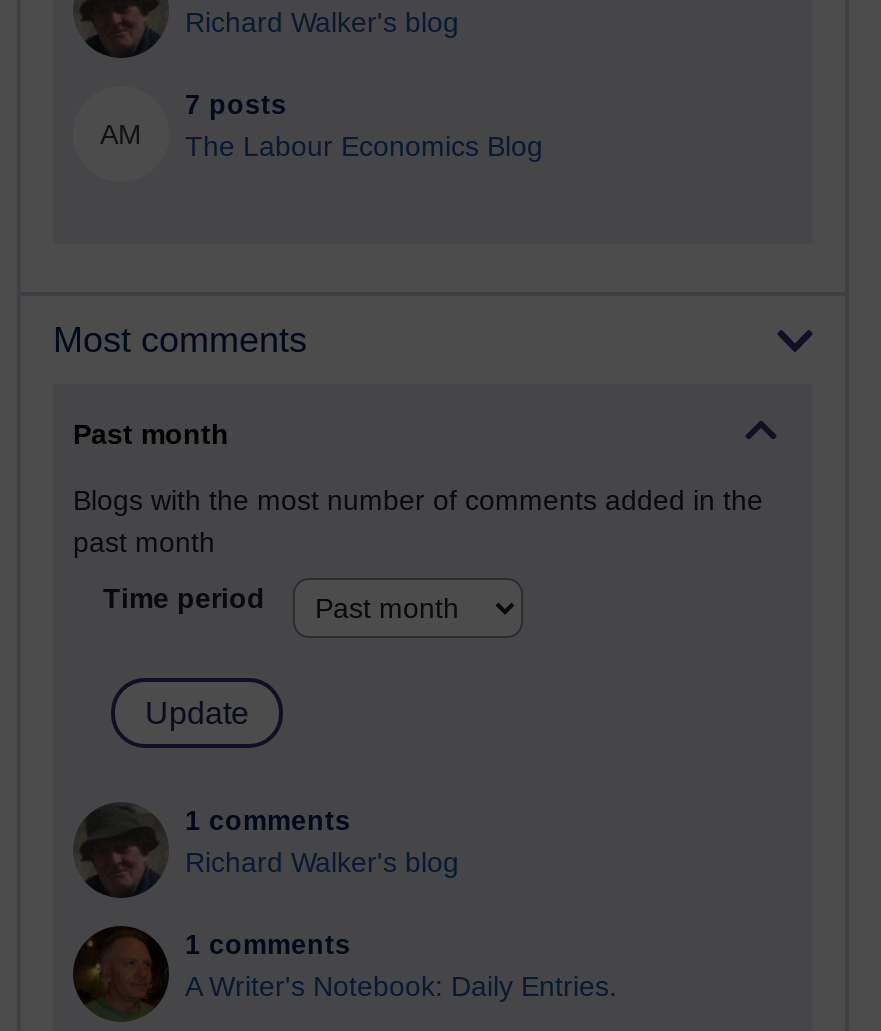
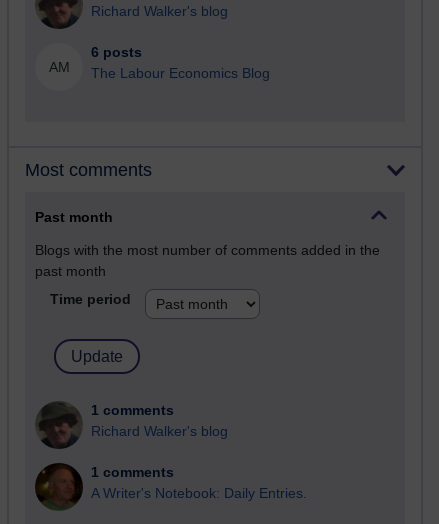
- 7 posts
+ 6 posts
